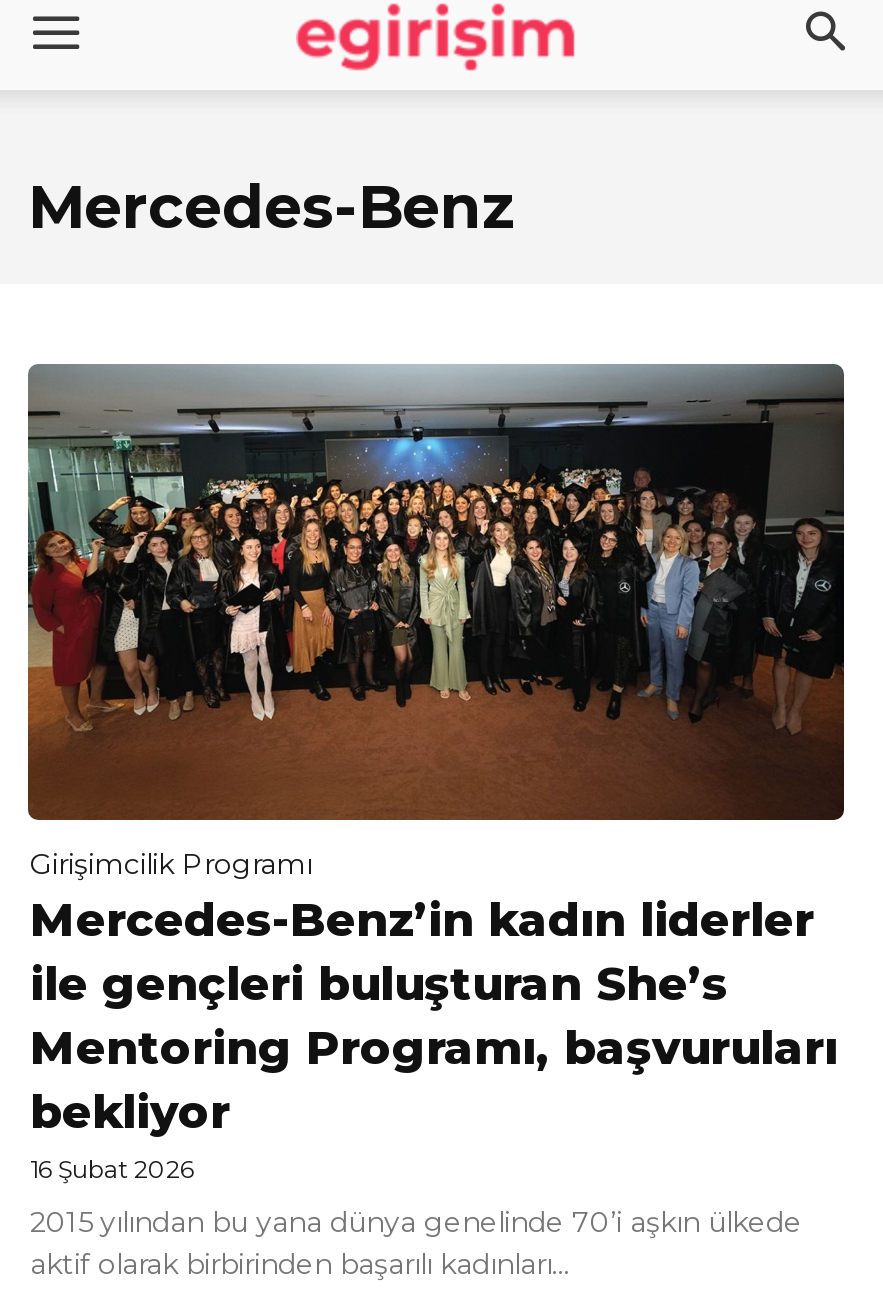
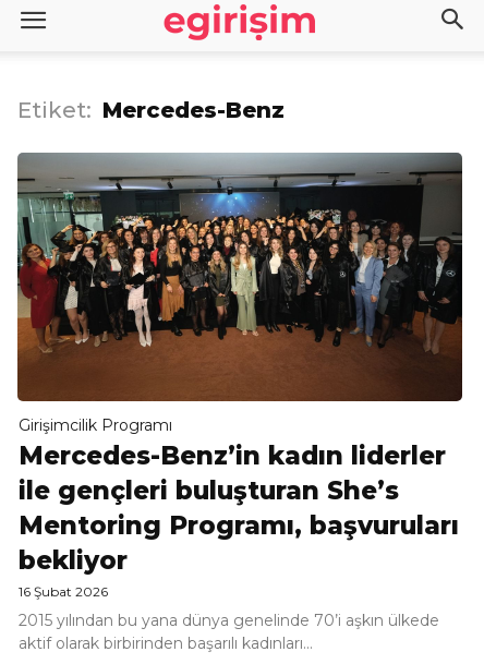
- Mercedes-Benz
+ Etiket: Mercedes-Benz
